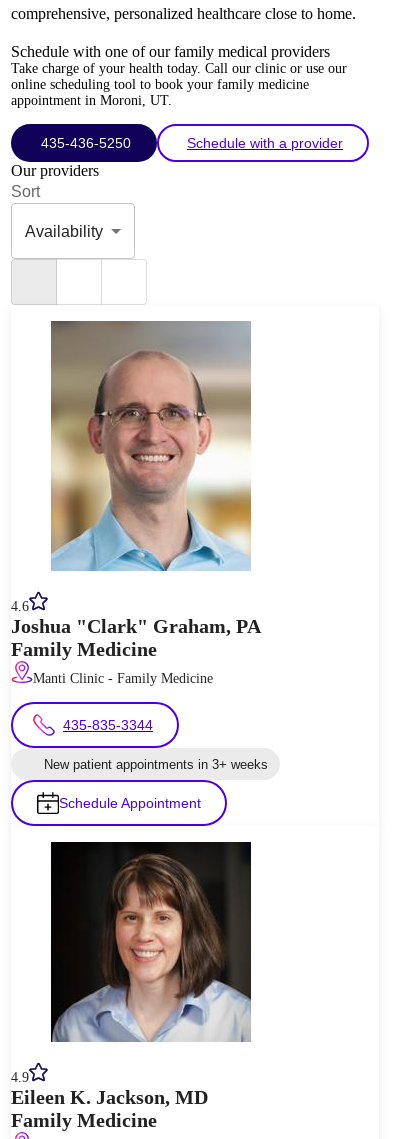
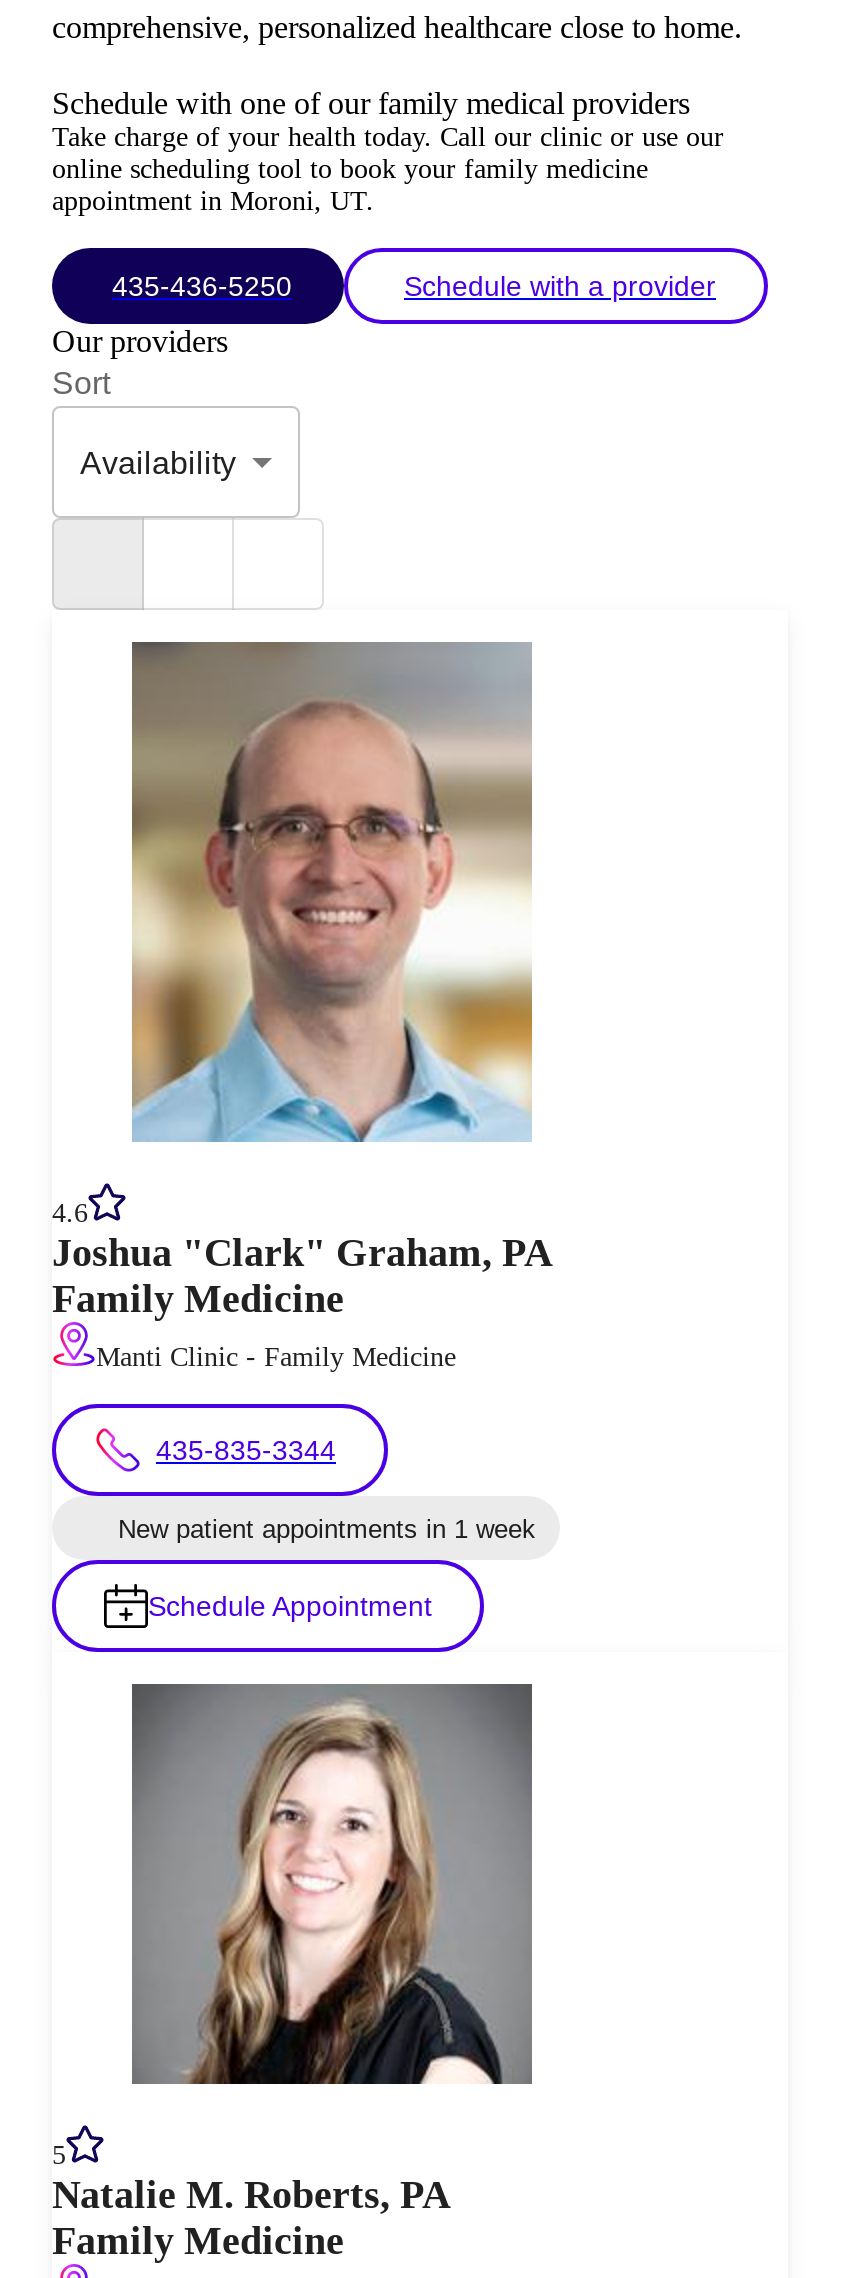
- New patient appointments in 3+ weeks
+ New patient appointments in 1 week

- [image]
- 4.9
- Eileen K. Jackson, MD
+ [image]
+ 5
+ Natalie M. Roberts, PA
